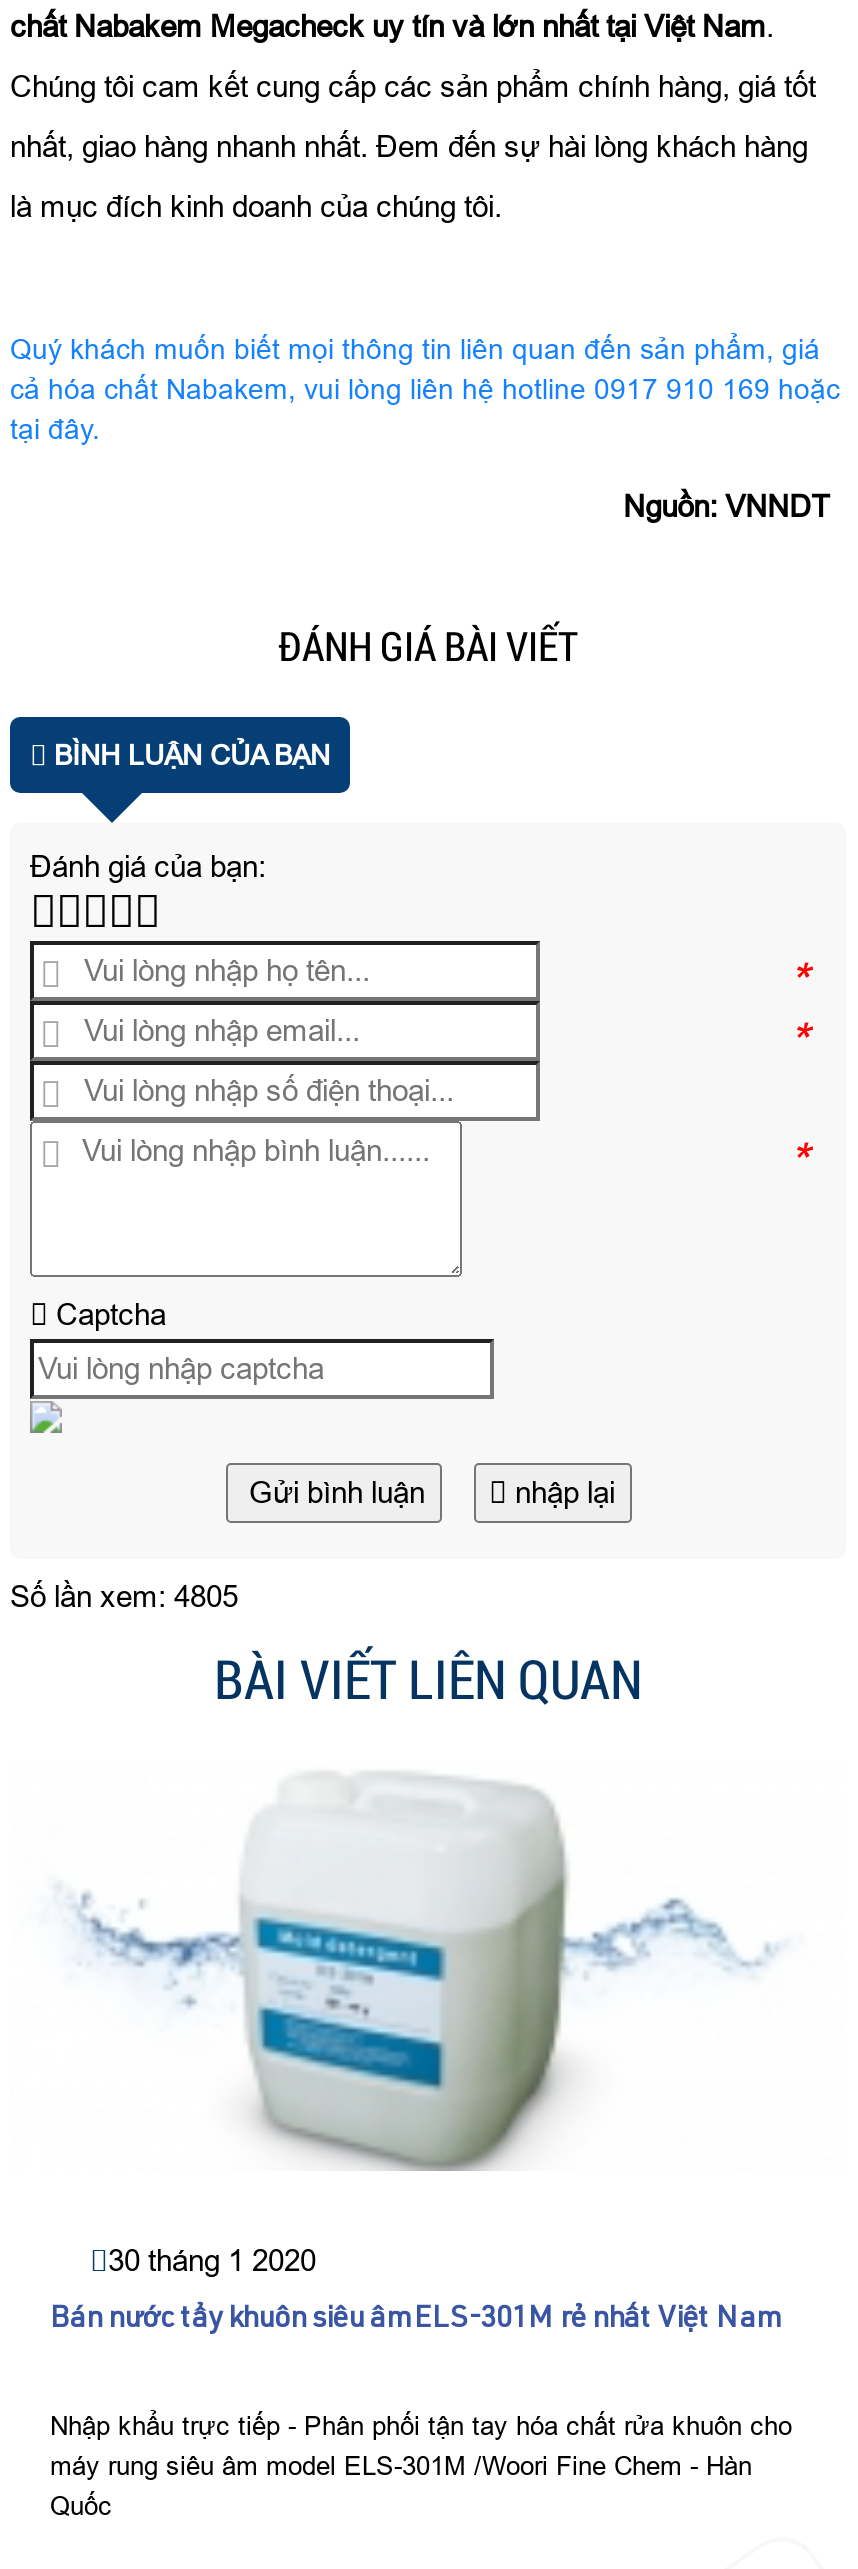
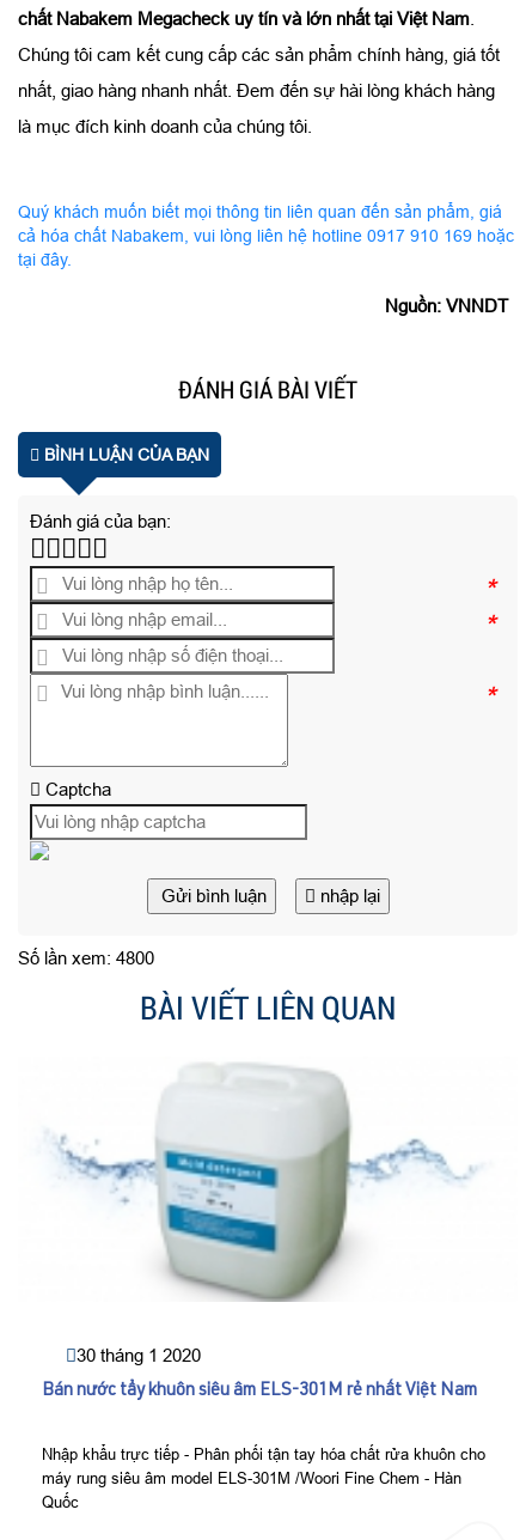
- Số lần xem: 4805
+ Số lần xem: 4800
